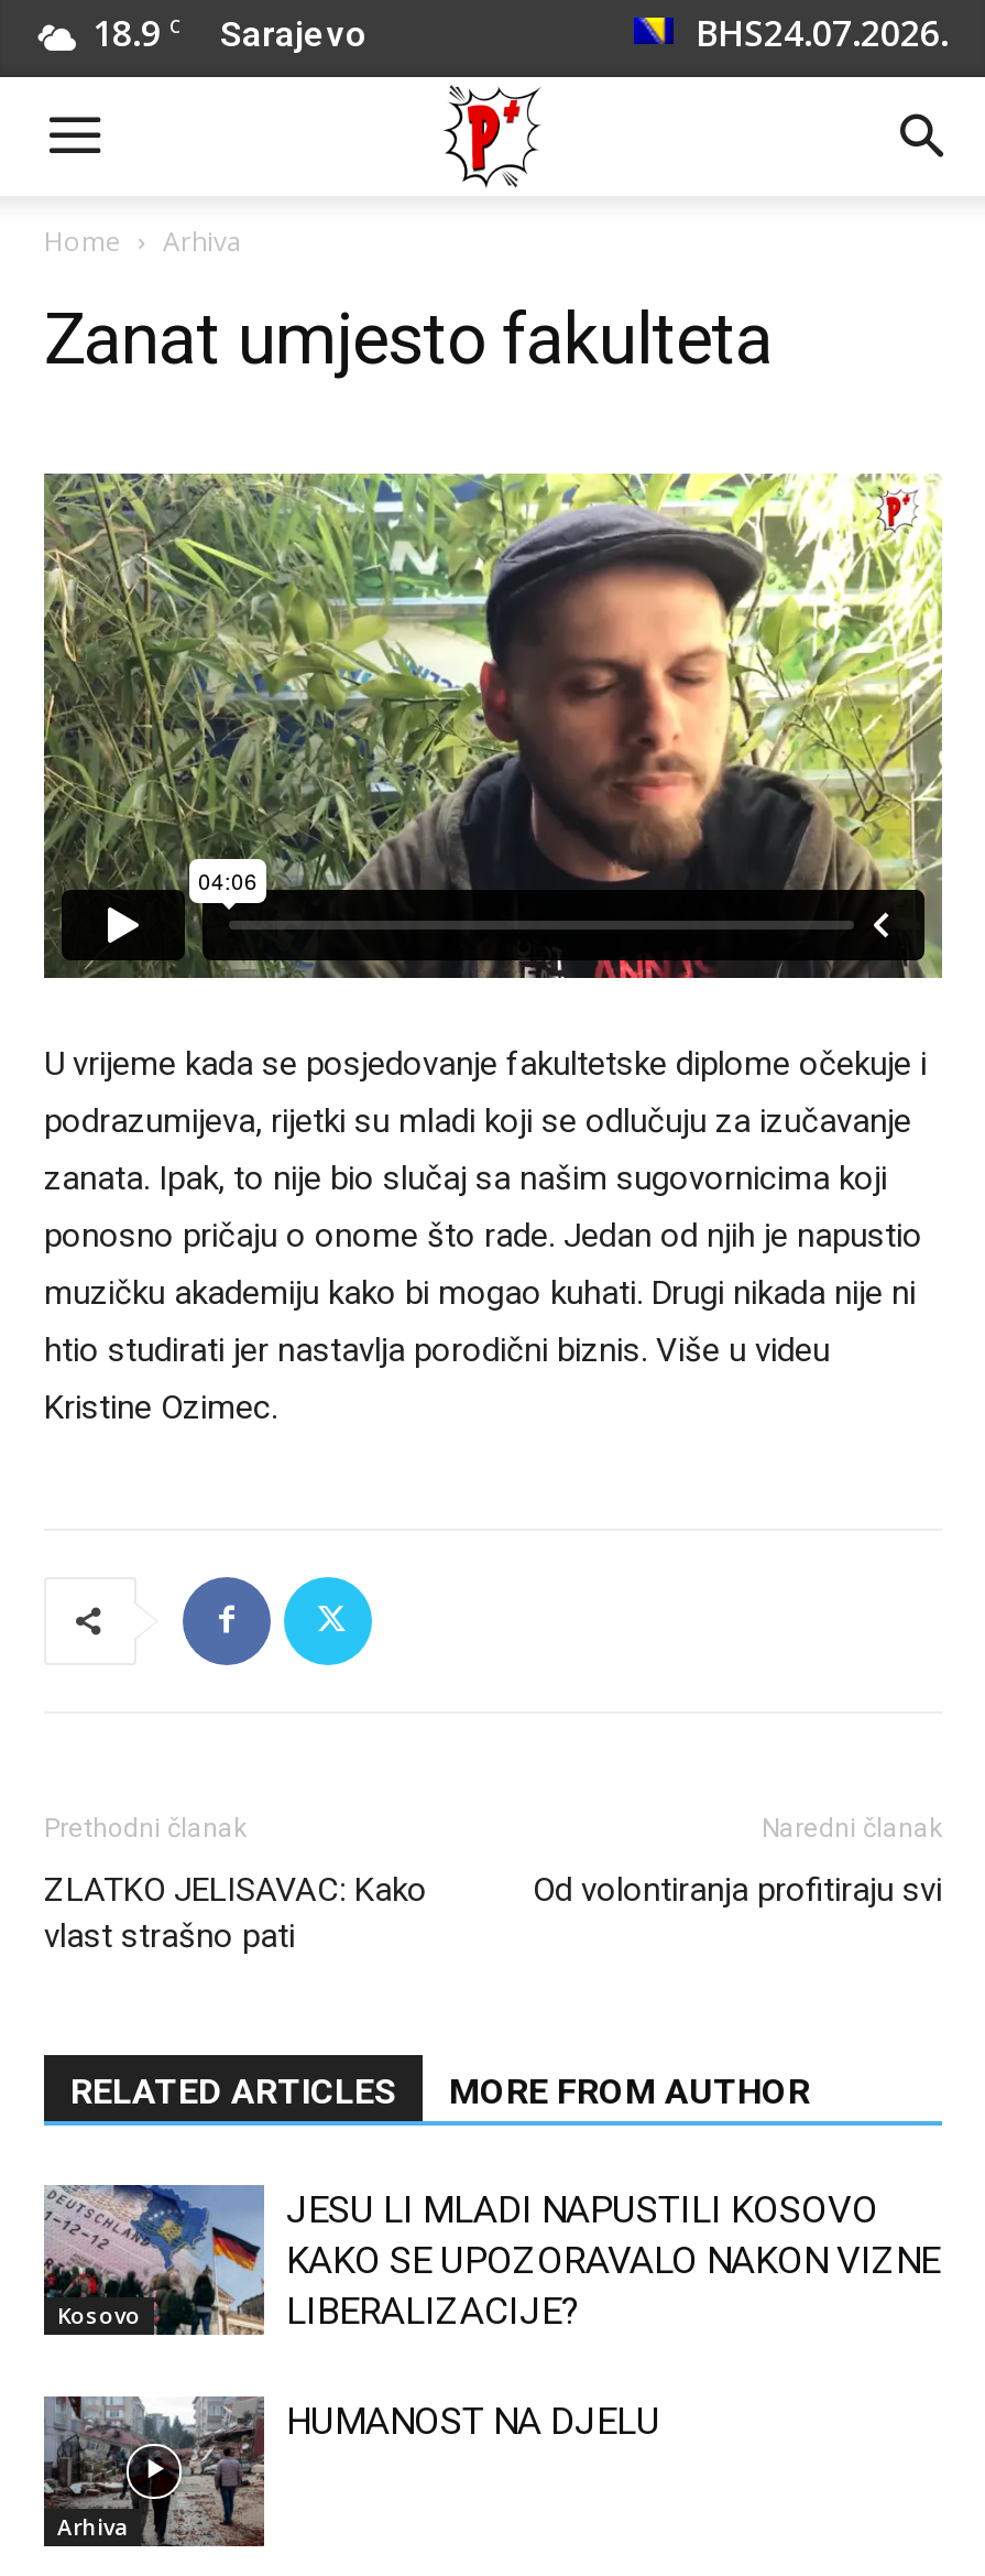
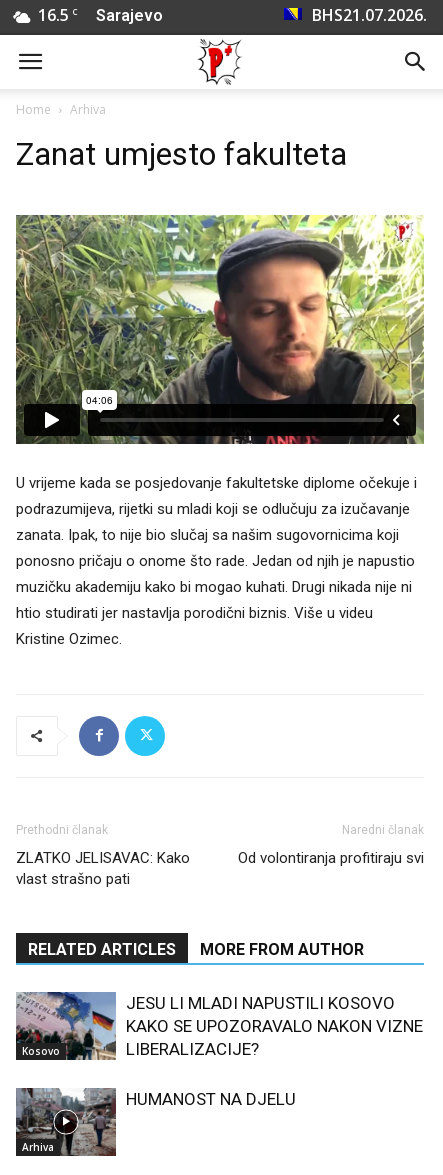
- 18.9 C Sarajevo
+ 16.5 C Sarajevo

- BHS 24.07.2026.
+ BHS 21.07.2026.
